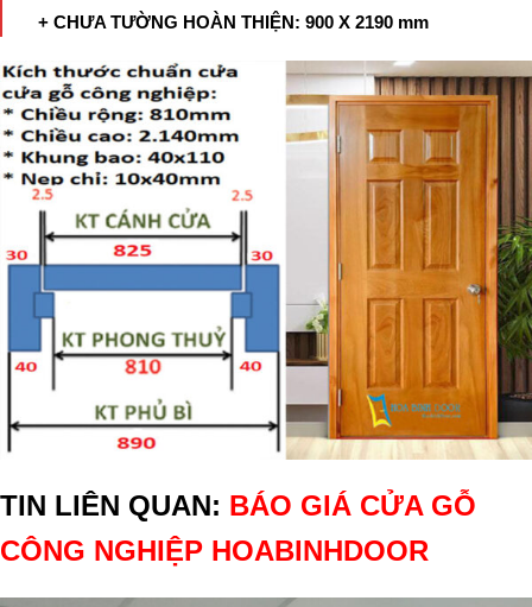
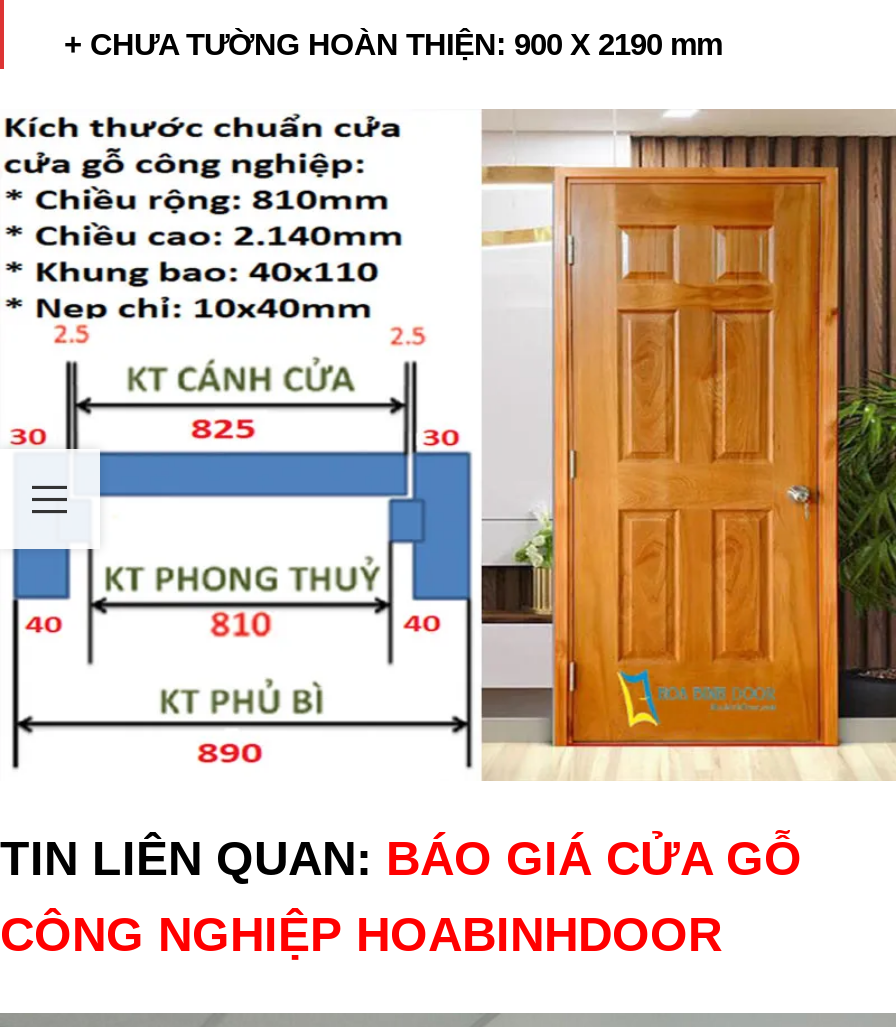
- [image]
+ [image]
